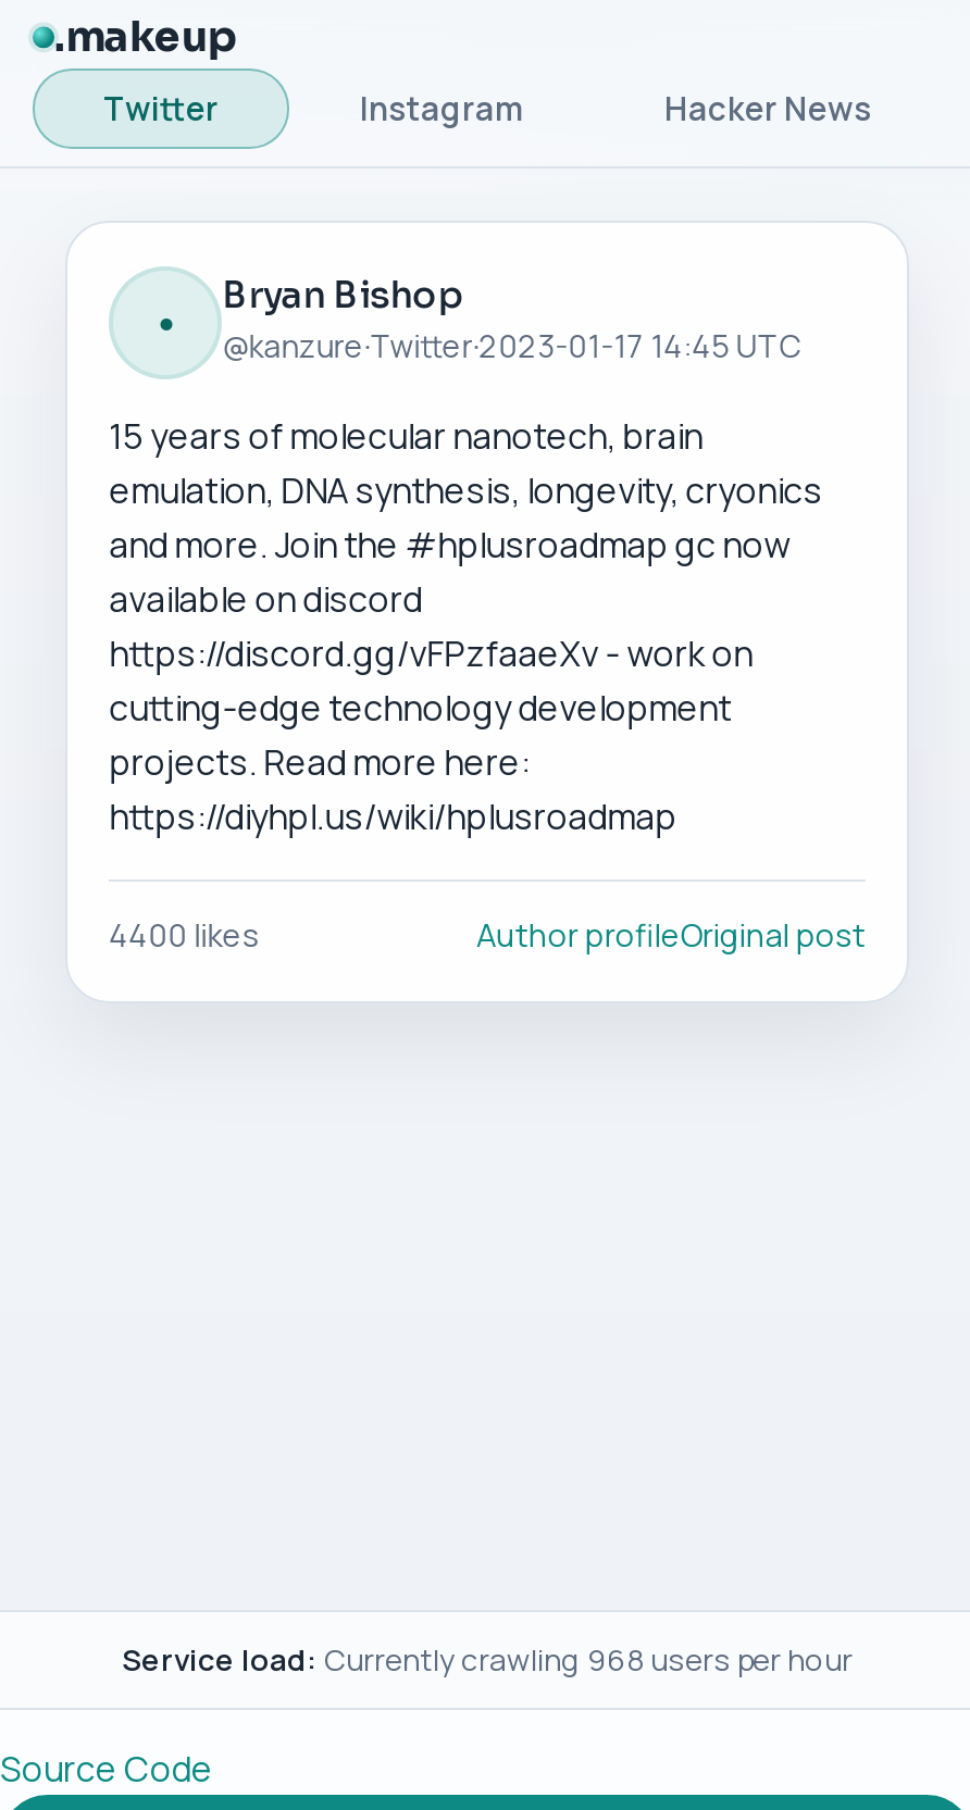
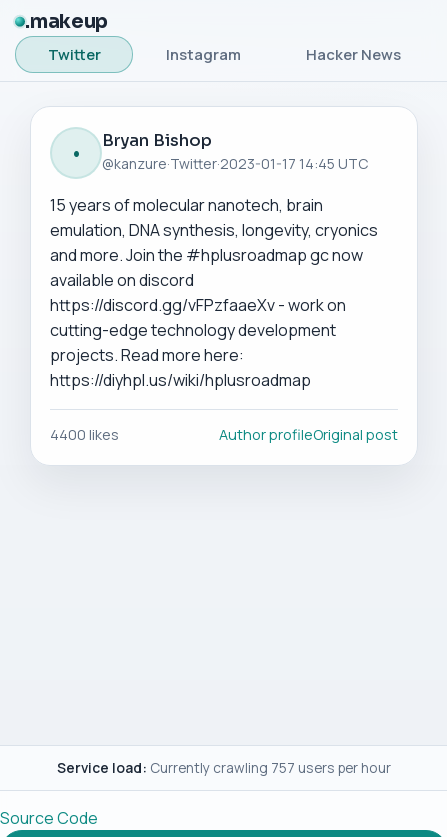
- Service load: Currently crawling 968 users per hour
+ Service load: Currently crawling 757 users per hour
